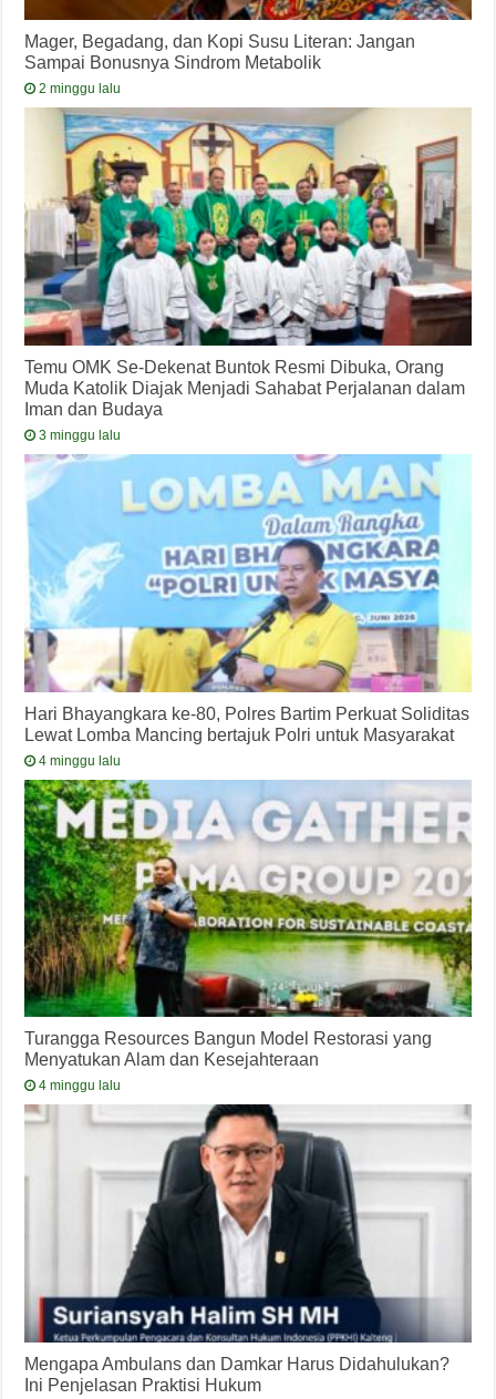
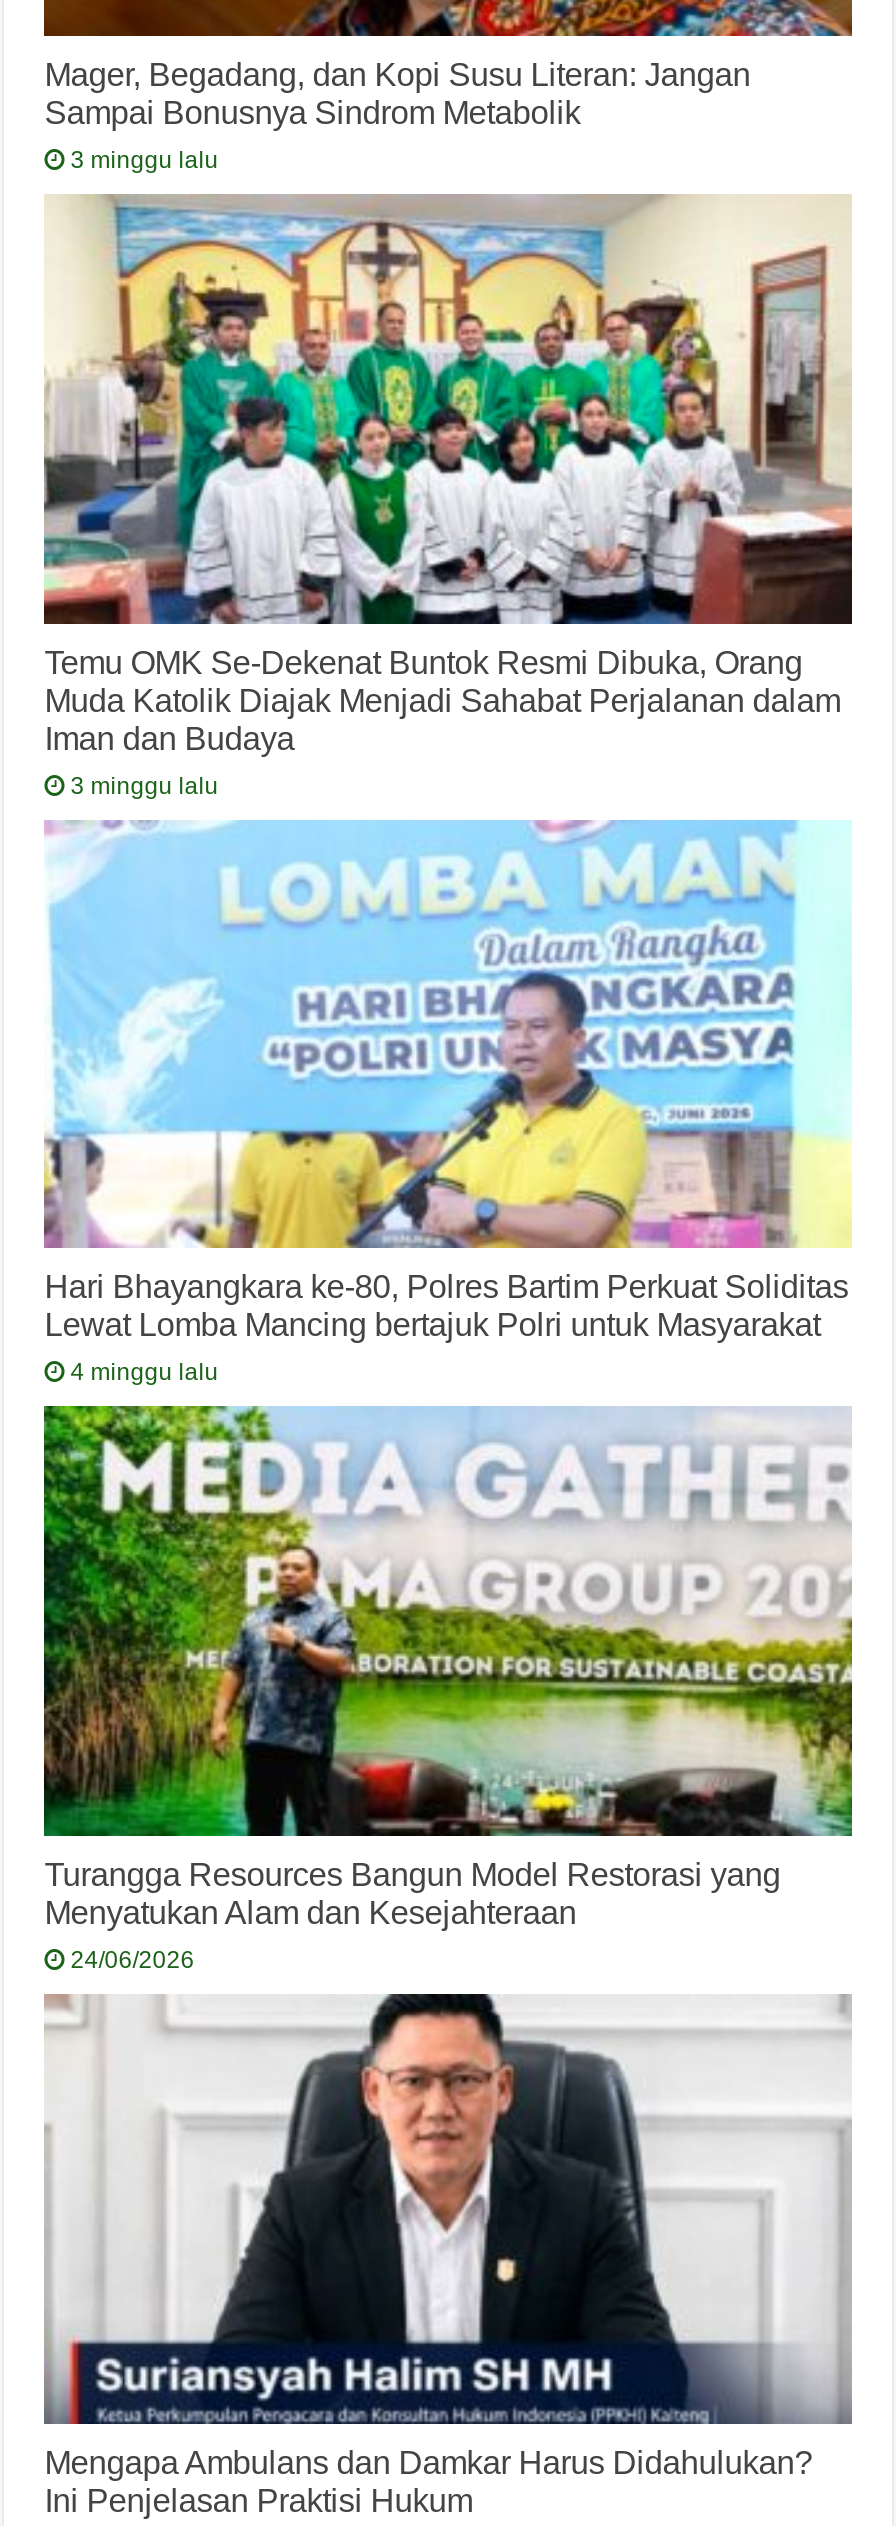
- 2 minggu lalu
+ 3 minggu lalu

- 4 minggu lalu
+ 24/06/2026
